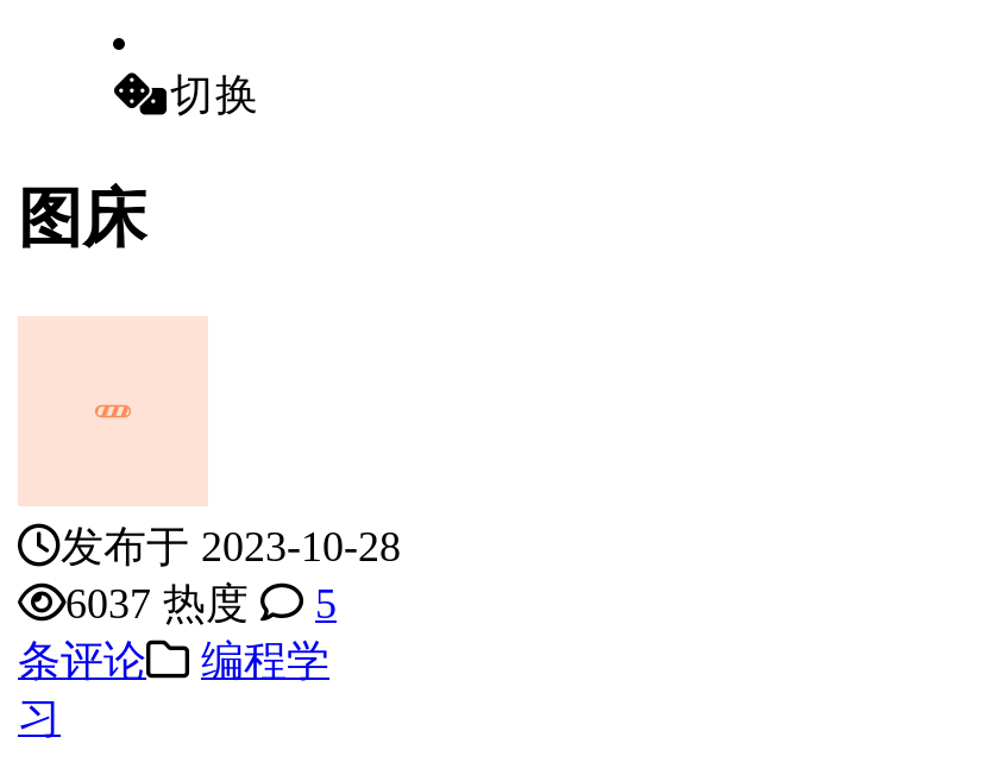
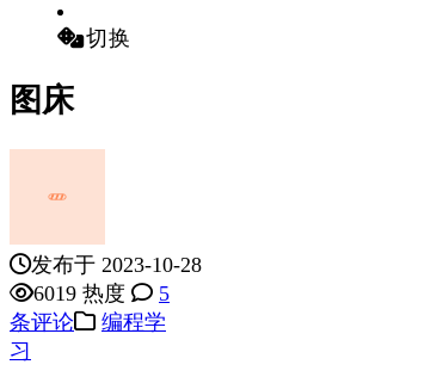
- 6037 热度 5
+ 6019 热度 5
